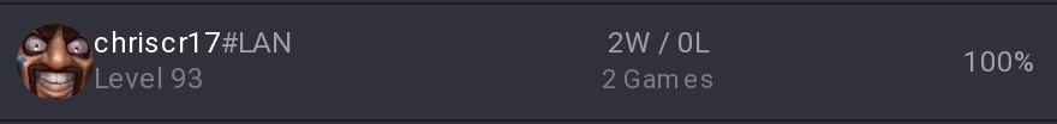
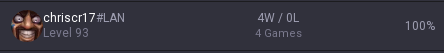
- 2W / 0L
+ 4W / 0L

- 2 Games
+ 4 Games
